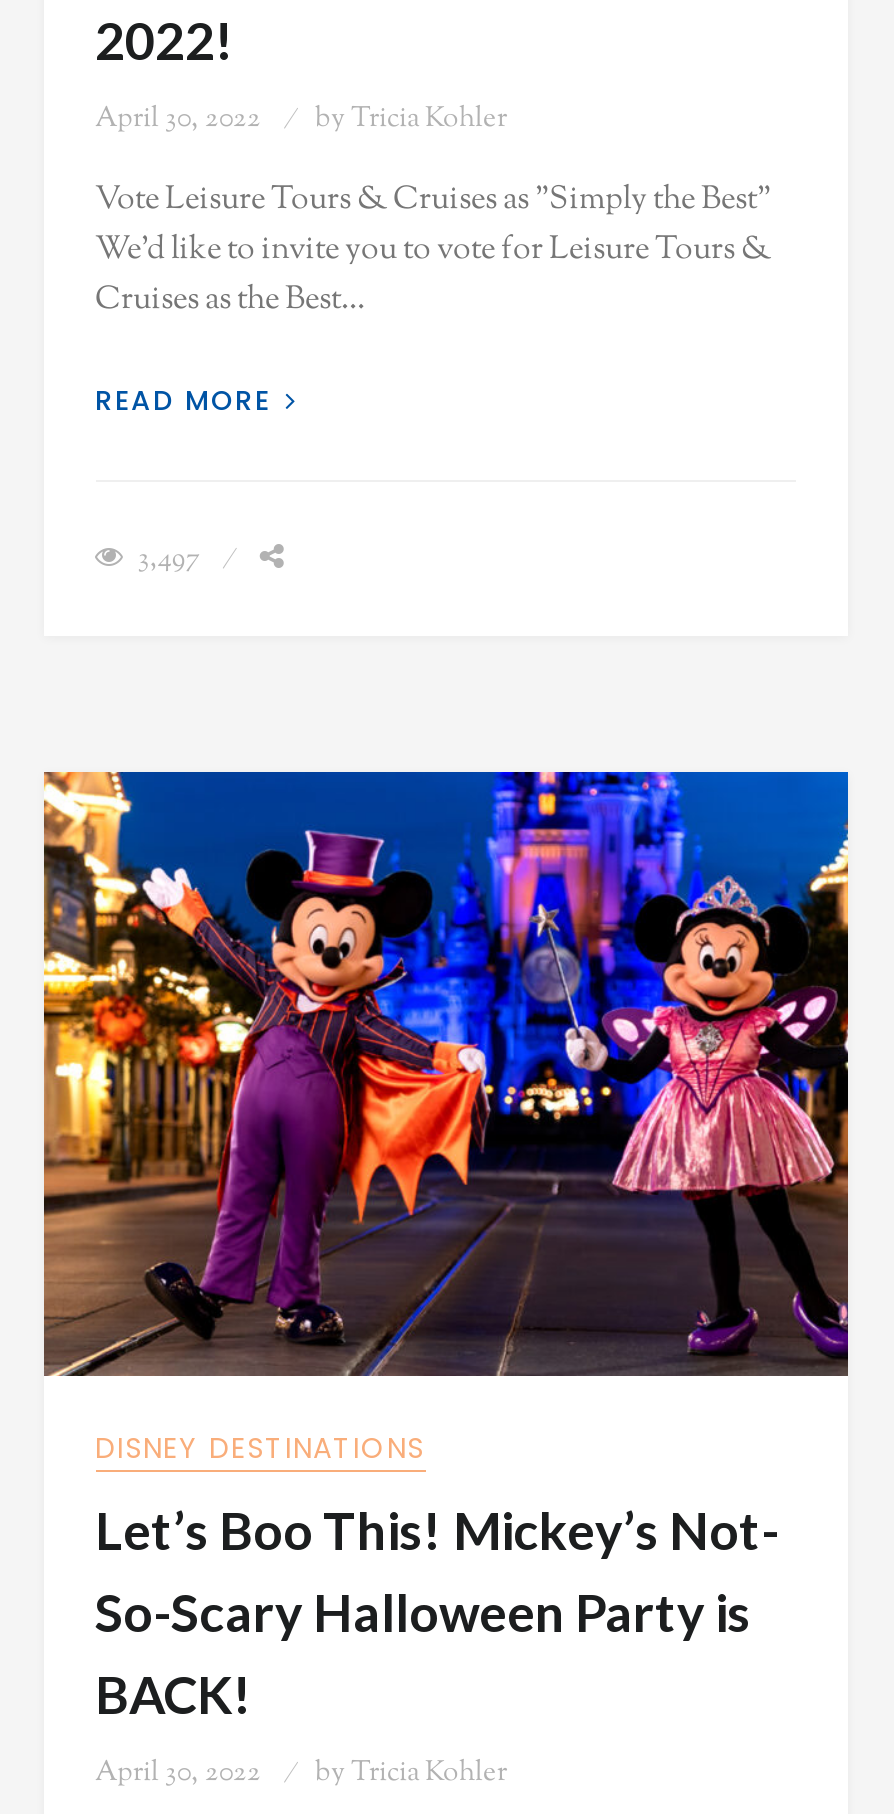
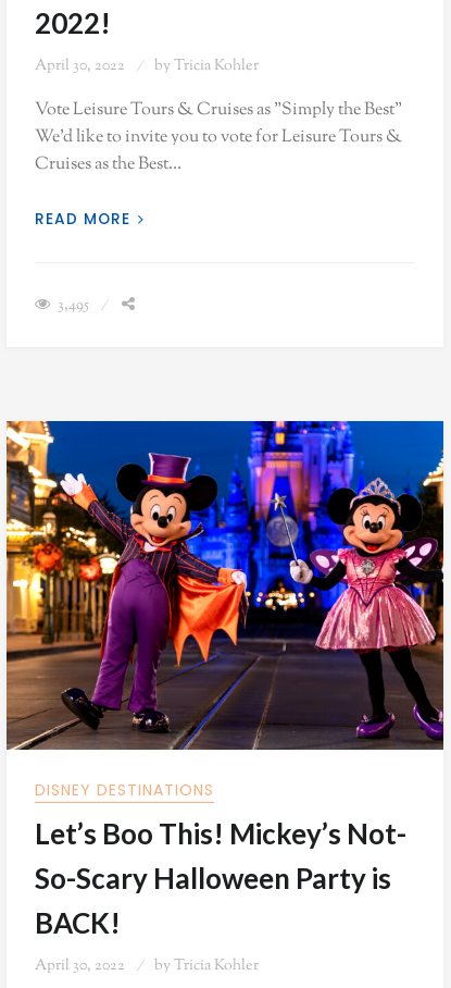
- 3,497
+ 3,495
